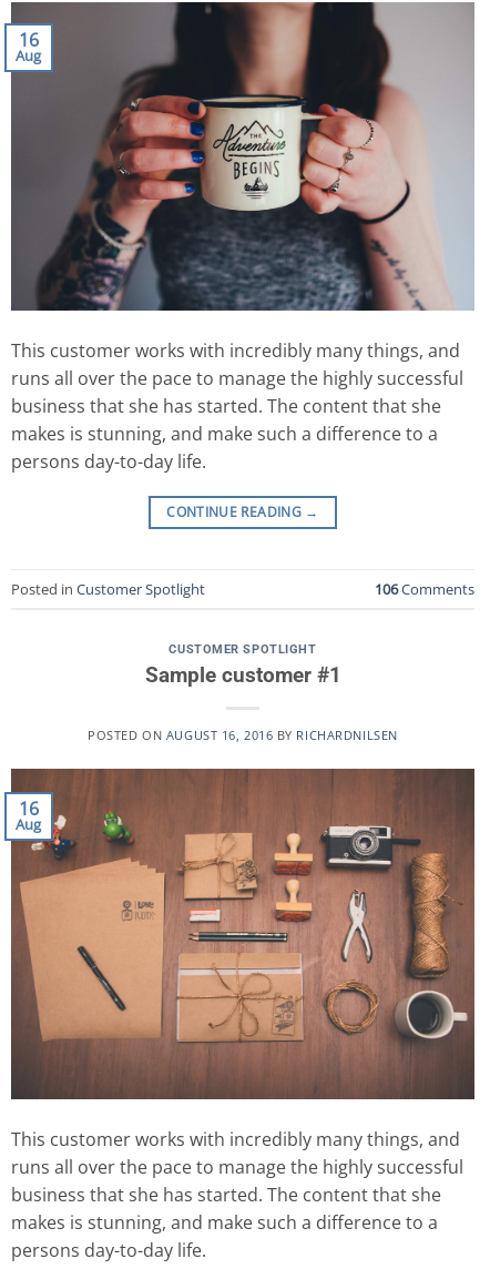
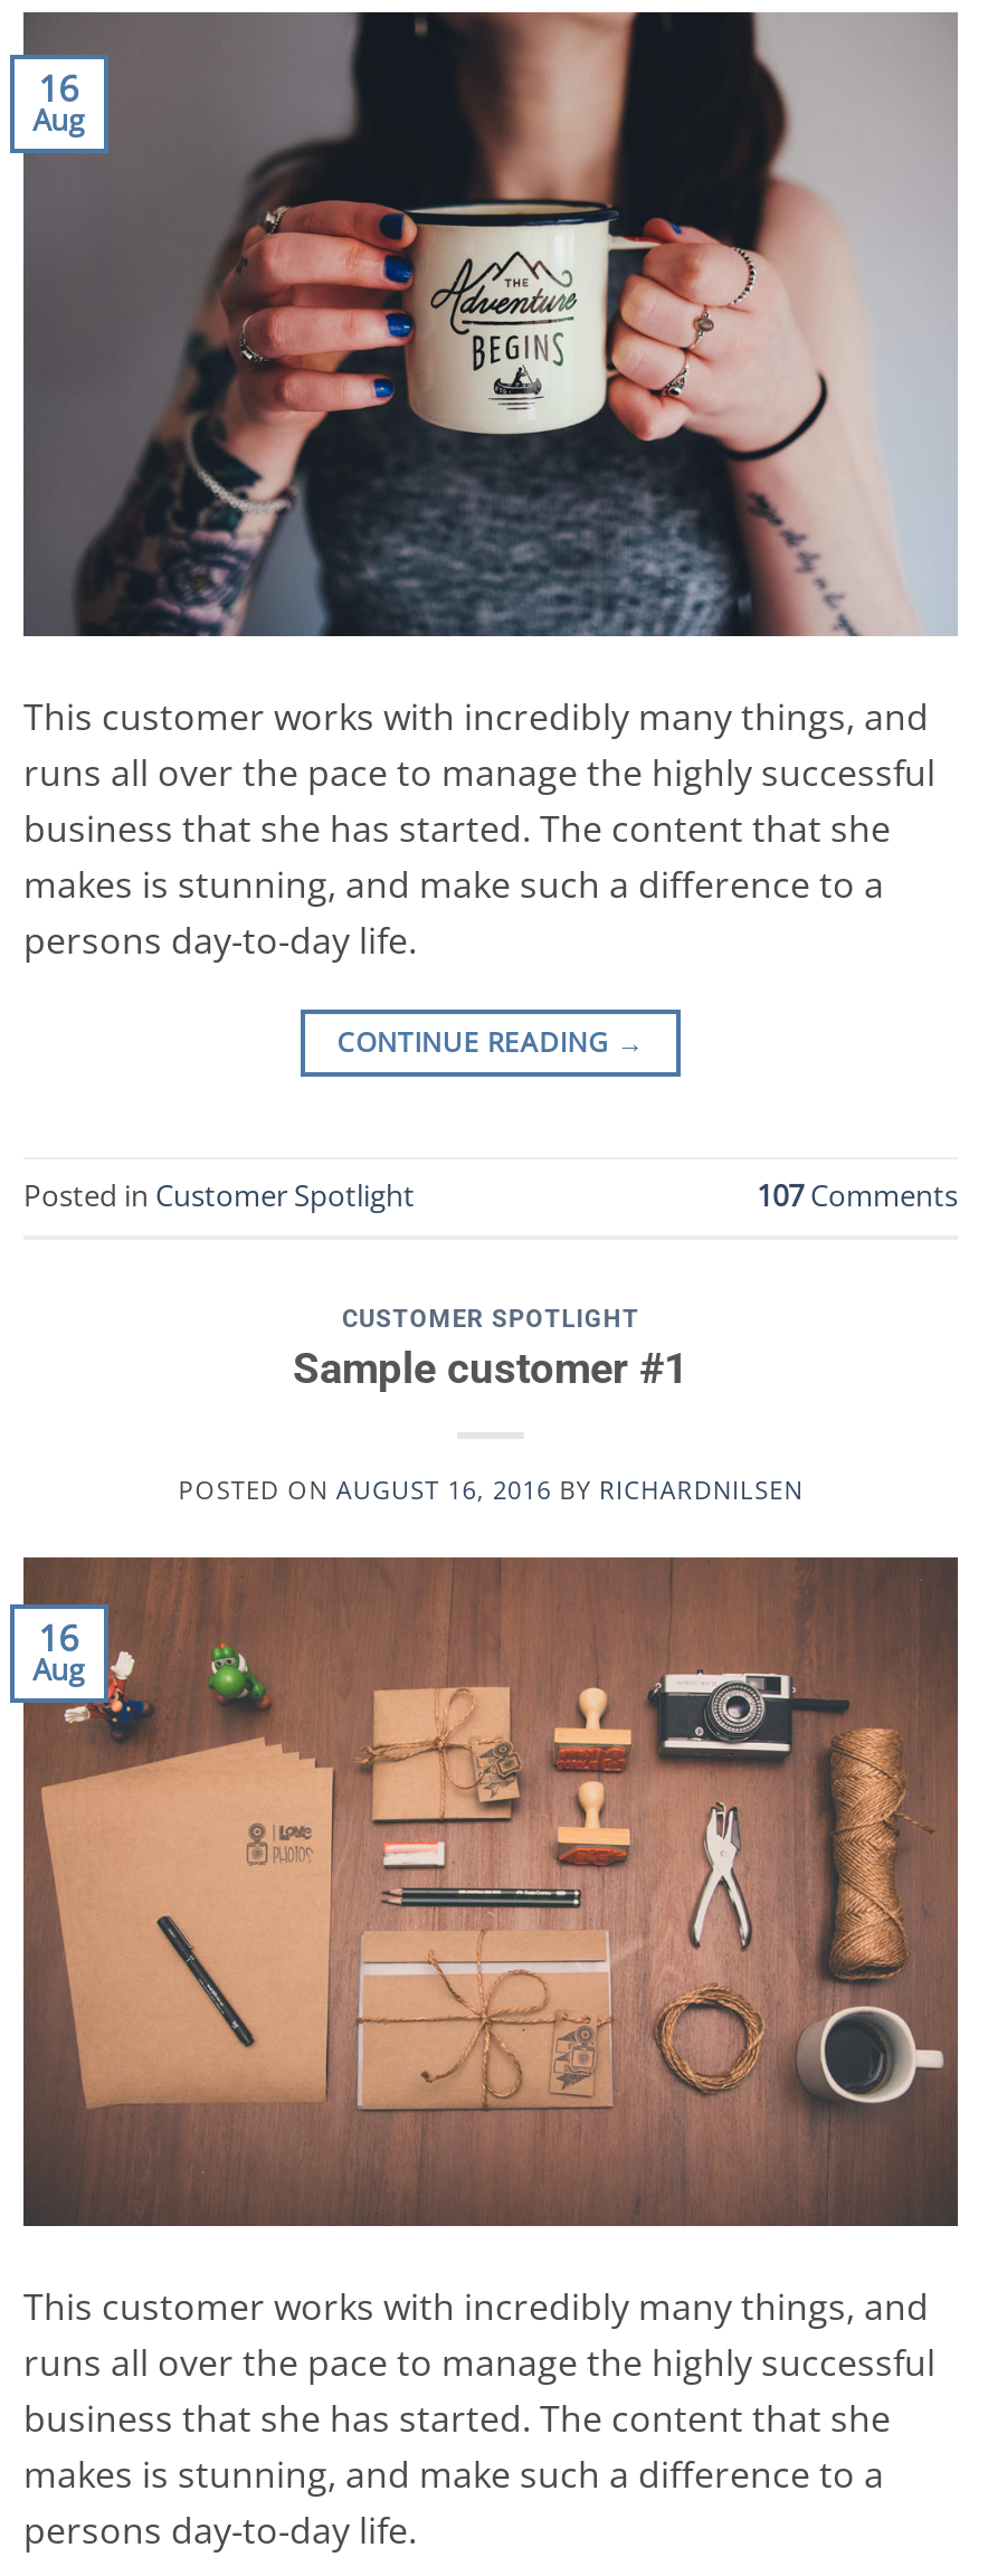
- 106Comments
+ 107Comments
